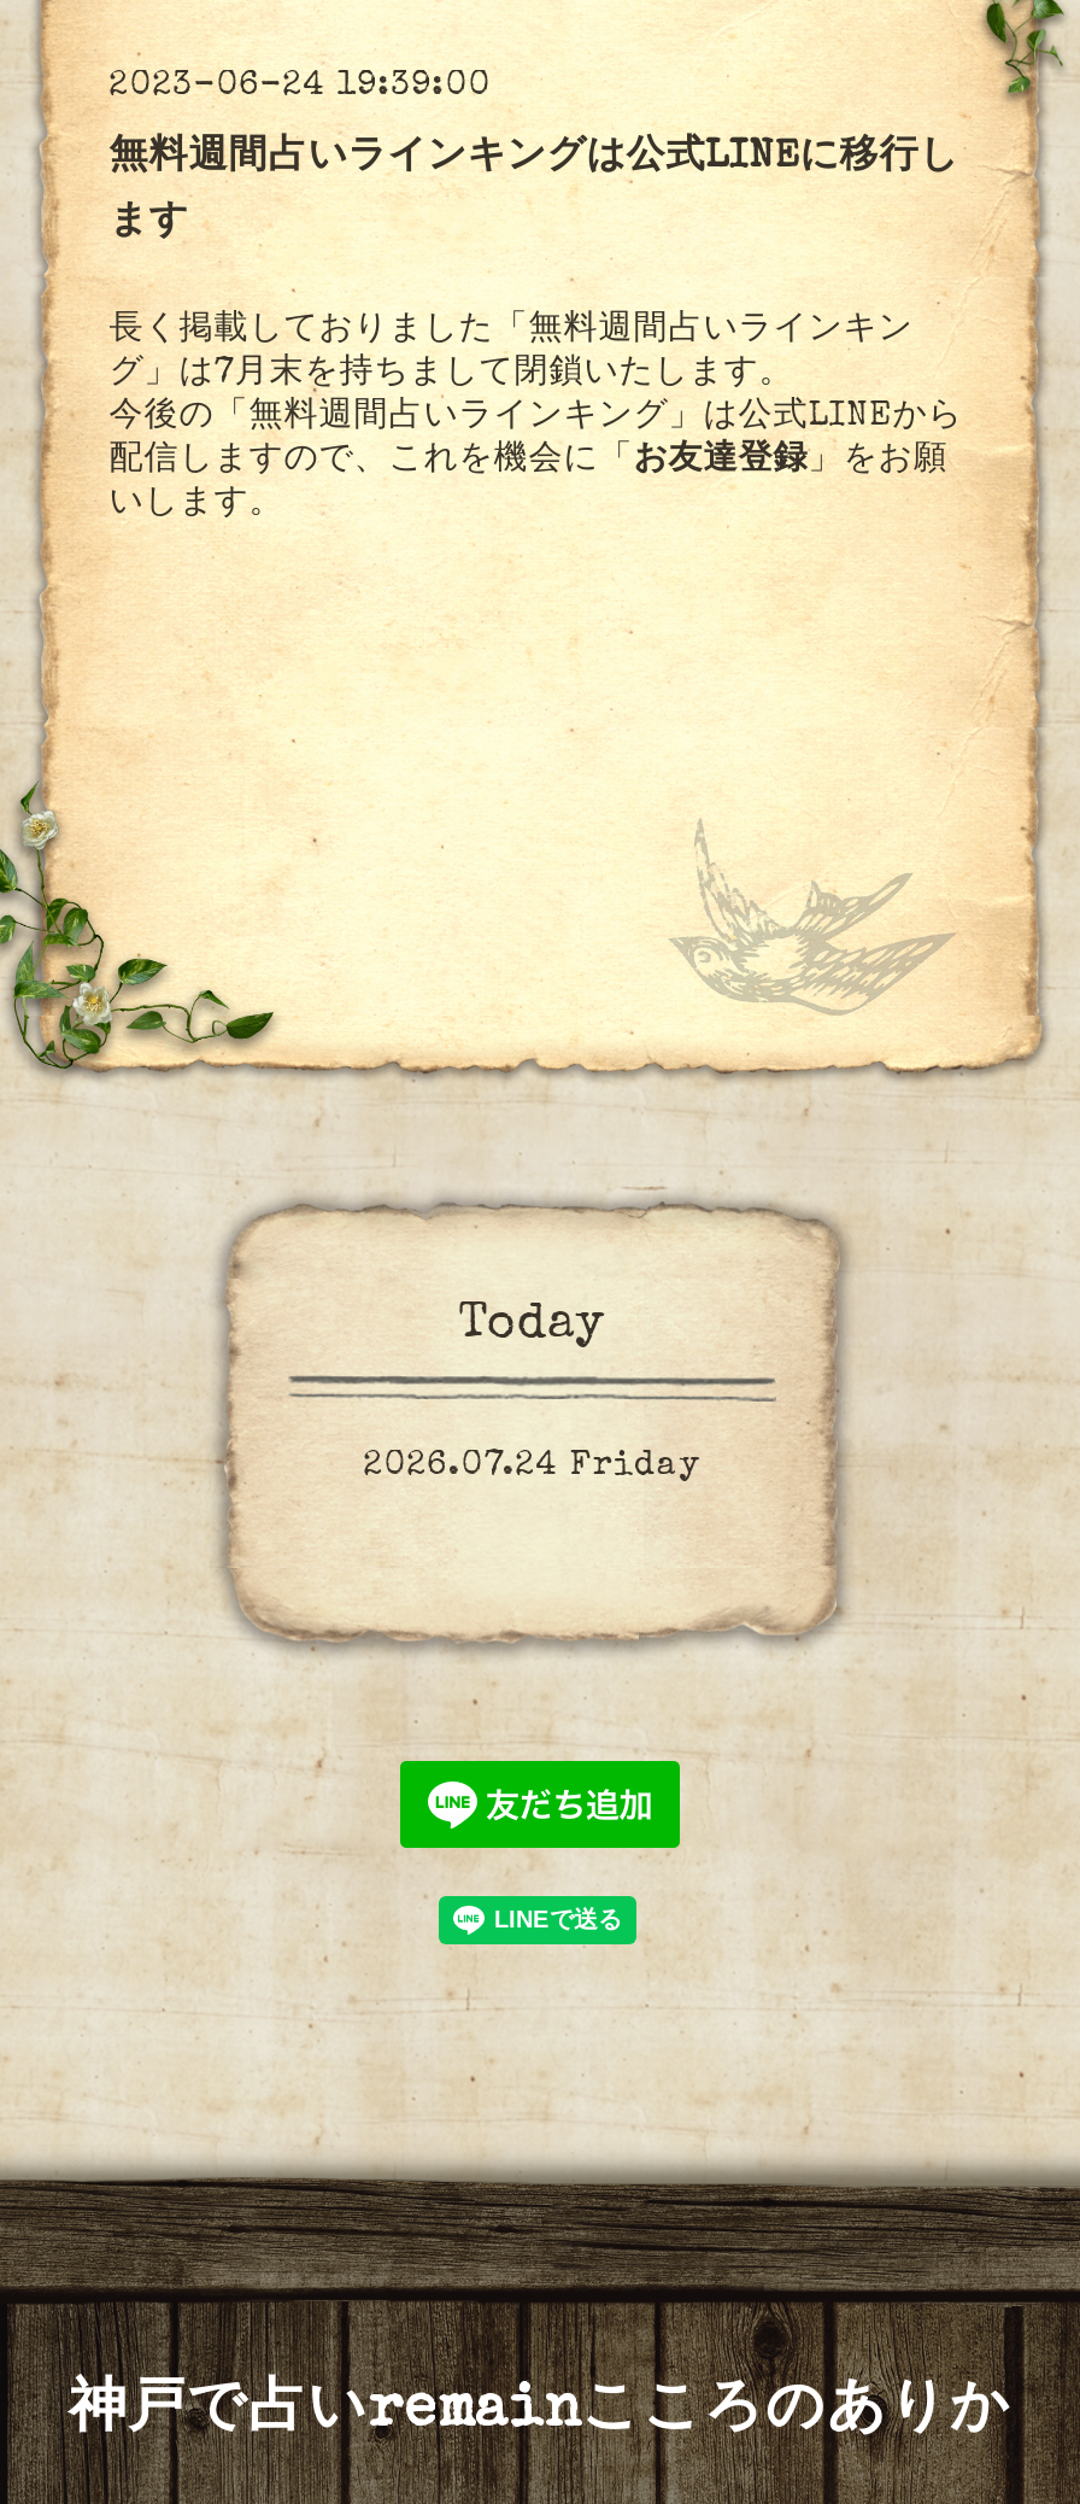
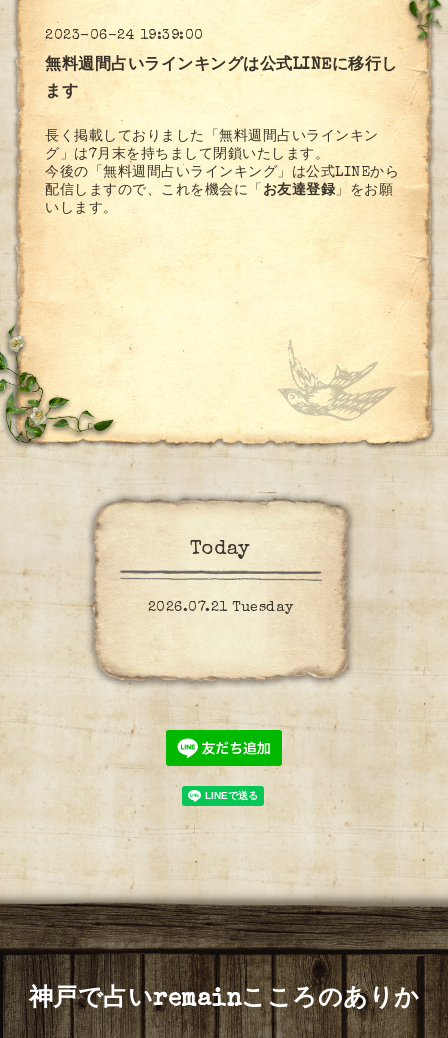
- 2026.07.24 Friday
+ 2026.07.21 Tuesday
